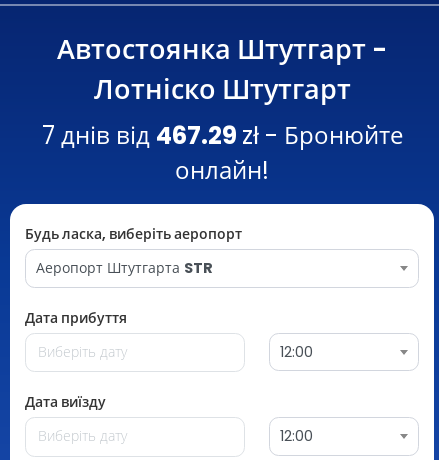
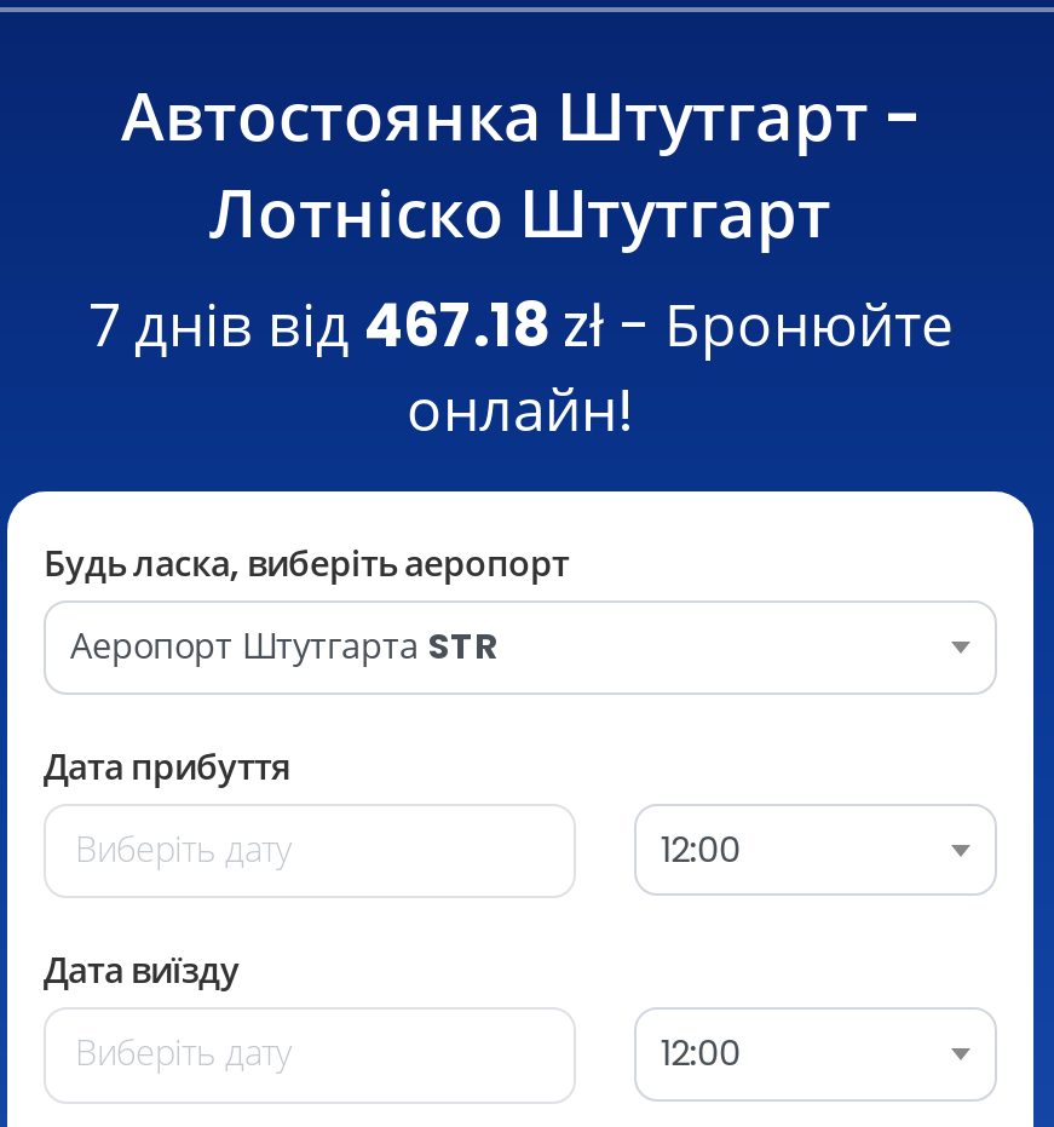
- 7 днів від 467.29 zł - Бронюйте
+ 7 днів від 467.18 zł - Бронюйте
